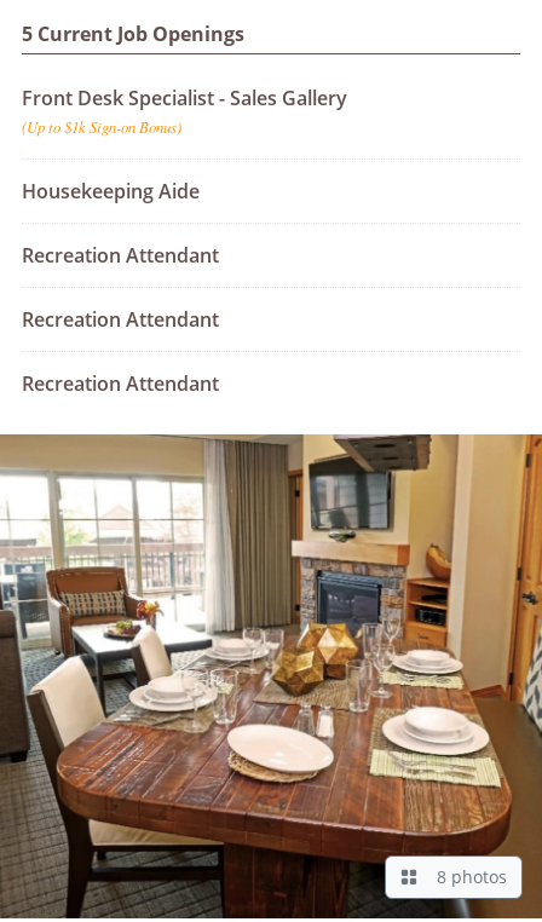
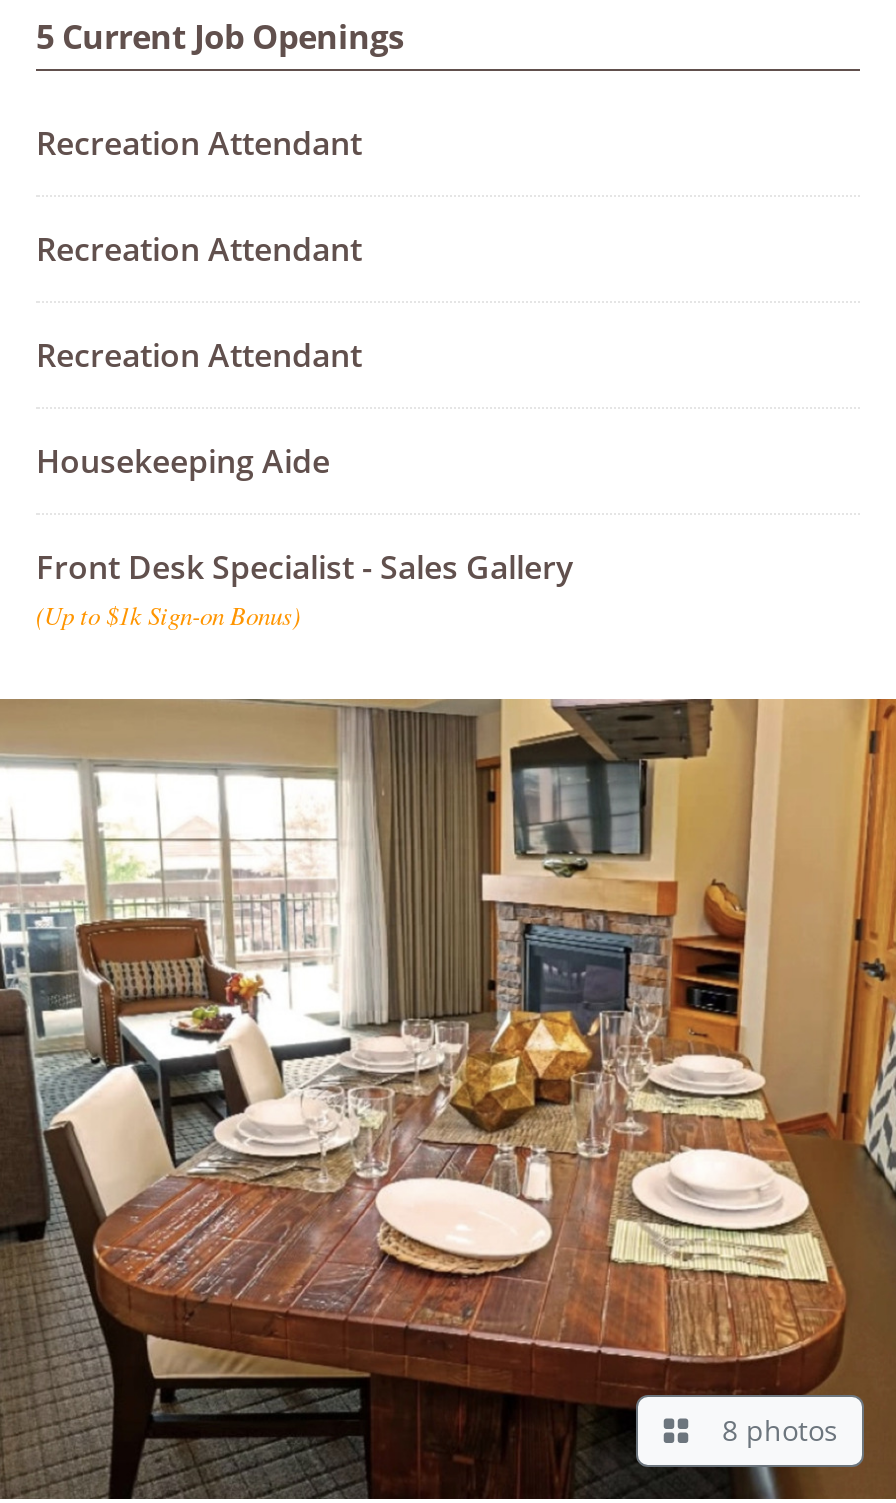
moved down: Front Desk Specialist - Sales Gallery | (Up to $1k Sign-on Bonus) | Housekeeping Aide

moved up: Recreation Attendant | Recreation Attendant | Recreation Attendant
